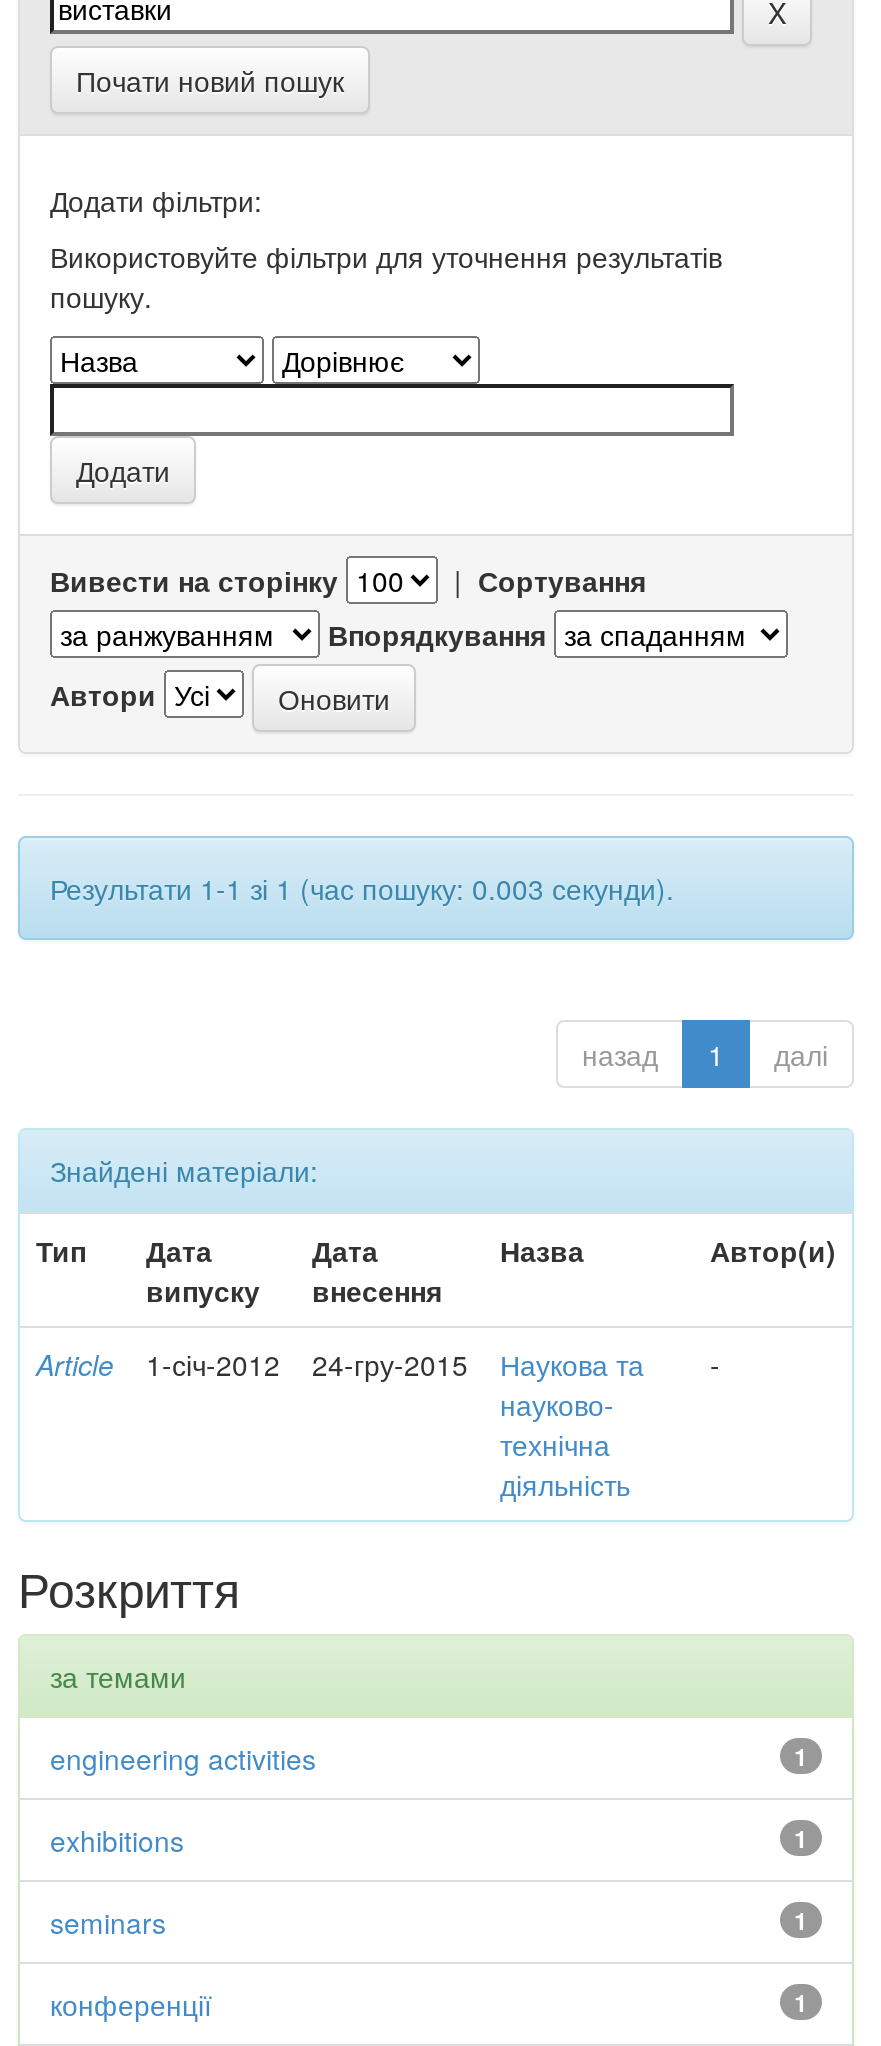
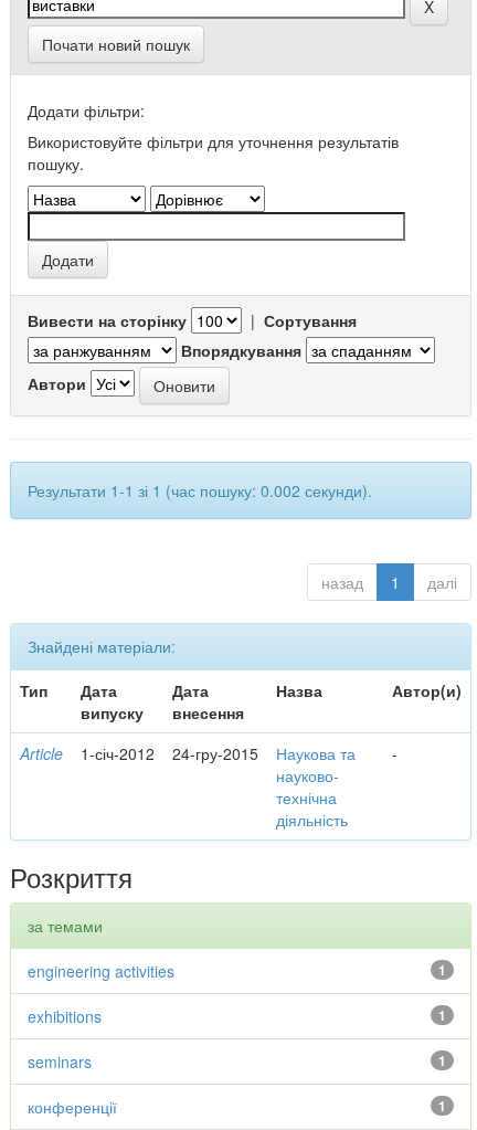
- Результати 1-1 зі 1 (час пошуку: 0.003 секунди).
+ Результати 1-1 зі 1 (час пошуку: 0.002 секунди).
